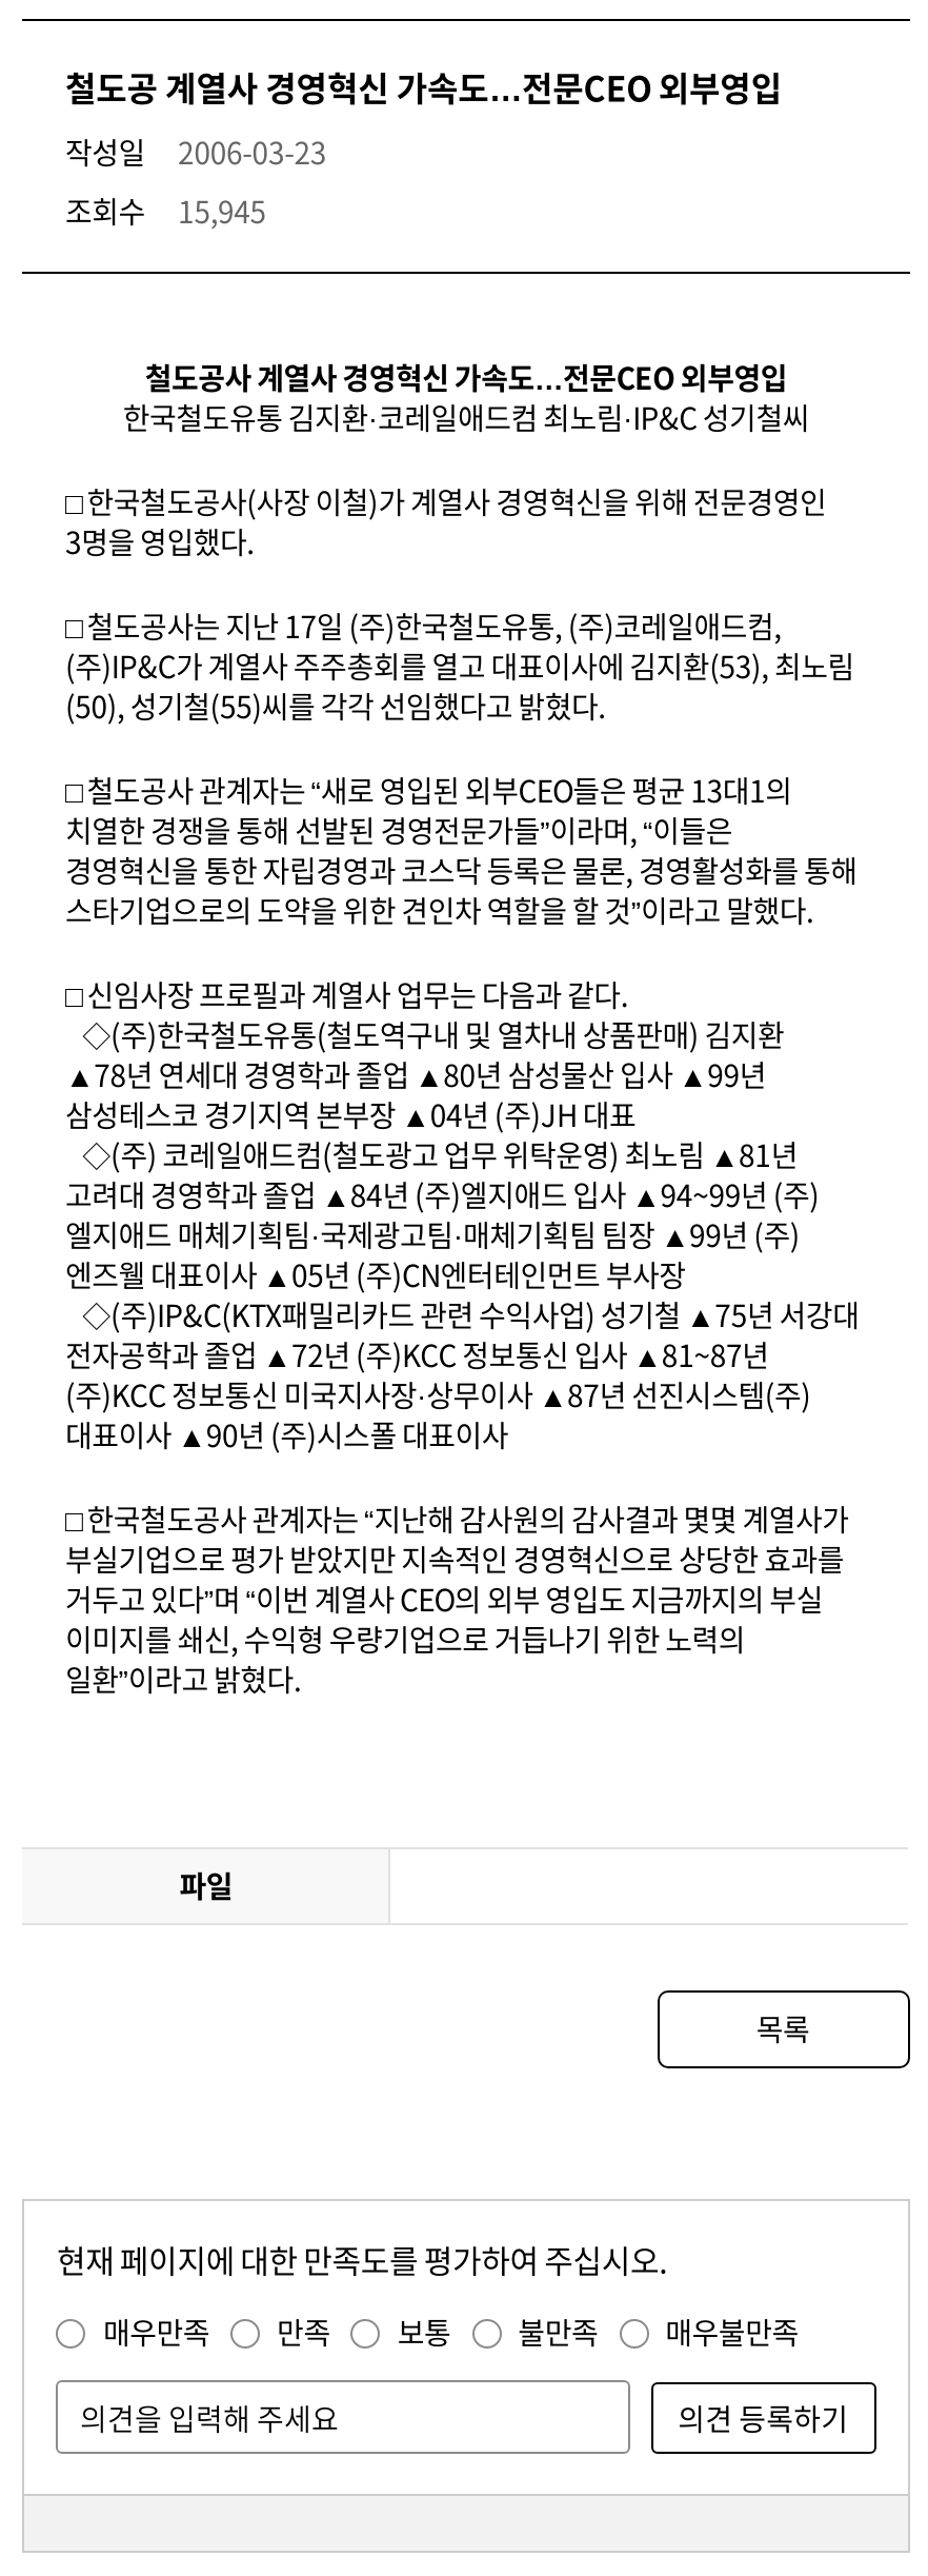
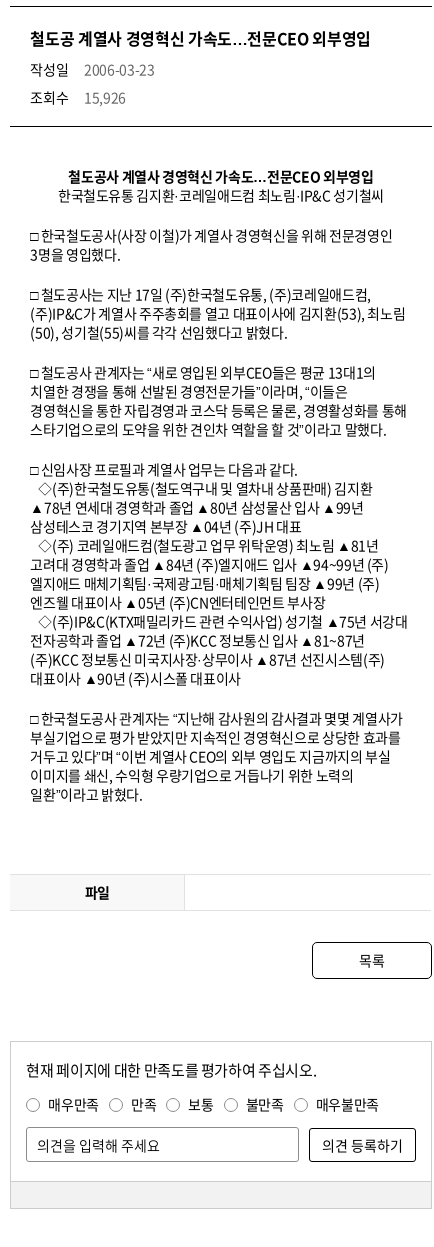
- 조회수 15,945
+ 조회수 15,926
